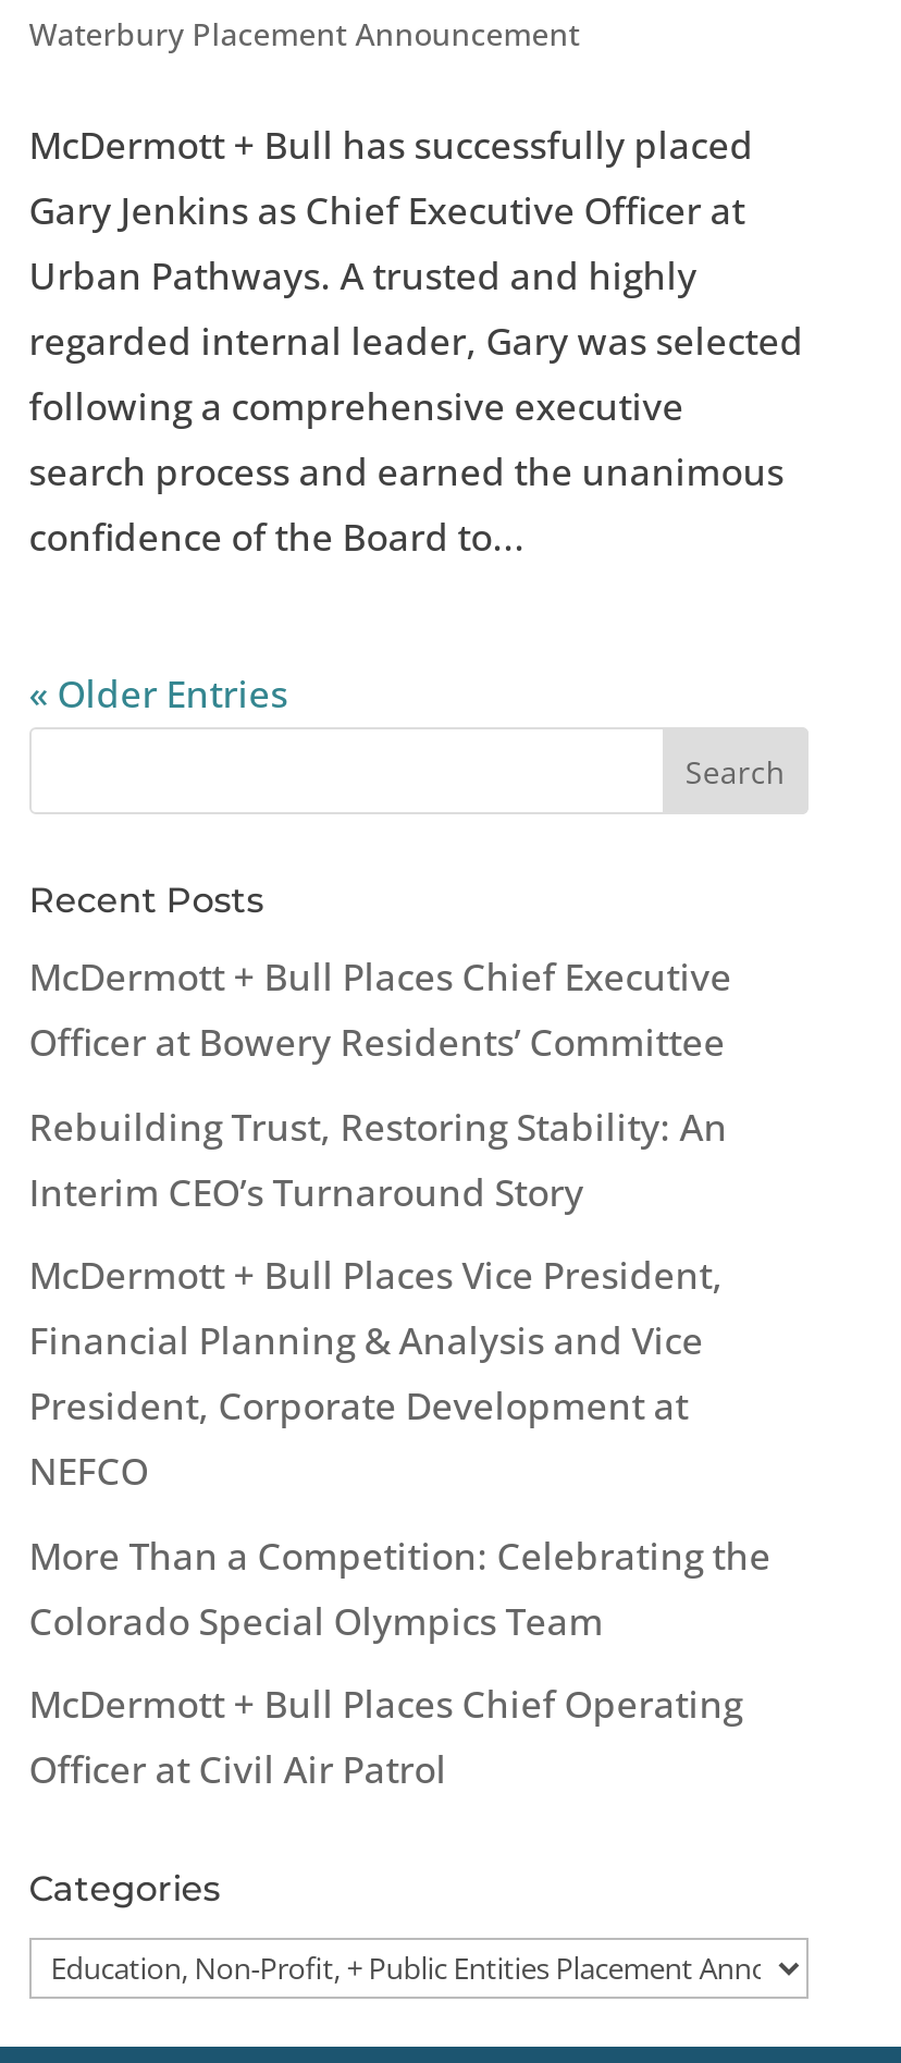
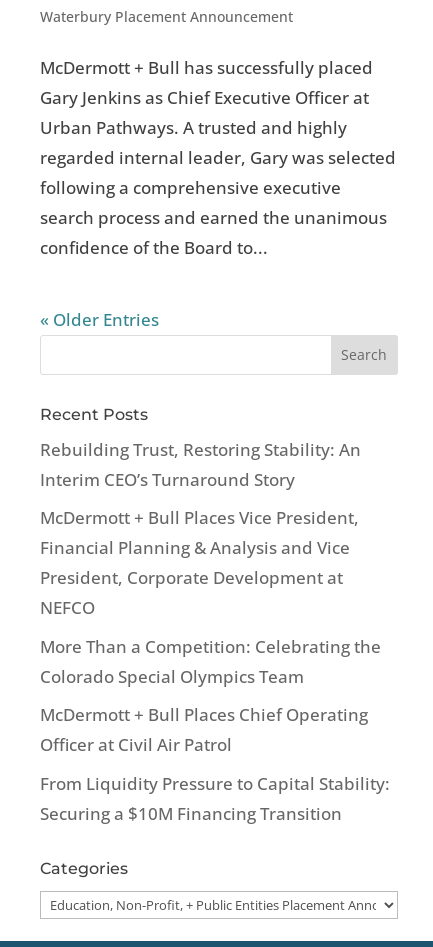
- McDermott + Bull Places Chief Executive
- Officer at Bowery Residents’ Committee

moved up: Rebuilding Trust, Restoring Stability: An | Interim CEO’s Turnaround Story | McDermott + Bull Places Vice President, | ... | McDermott + Bull Places Chief Operating | Officer at Civil Air Patrol

+ From Liquidity Pressure to Capital Stability:
+ Securing a $10M Financing Transition
